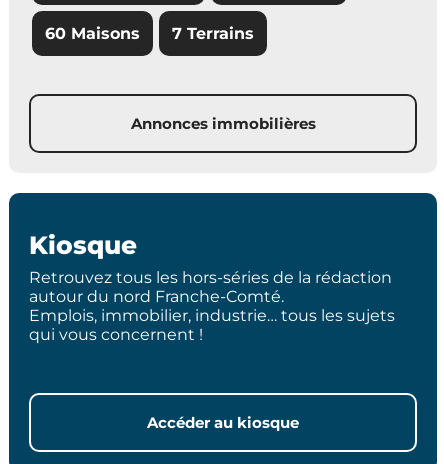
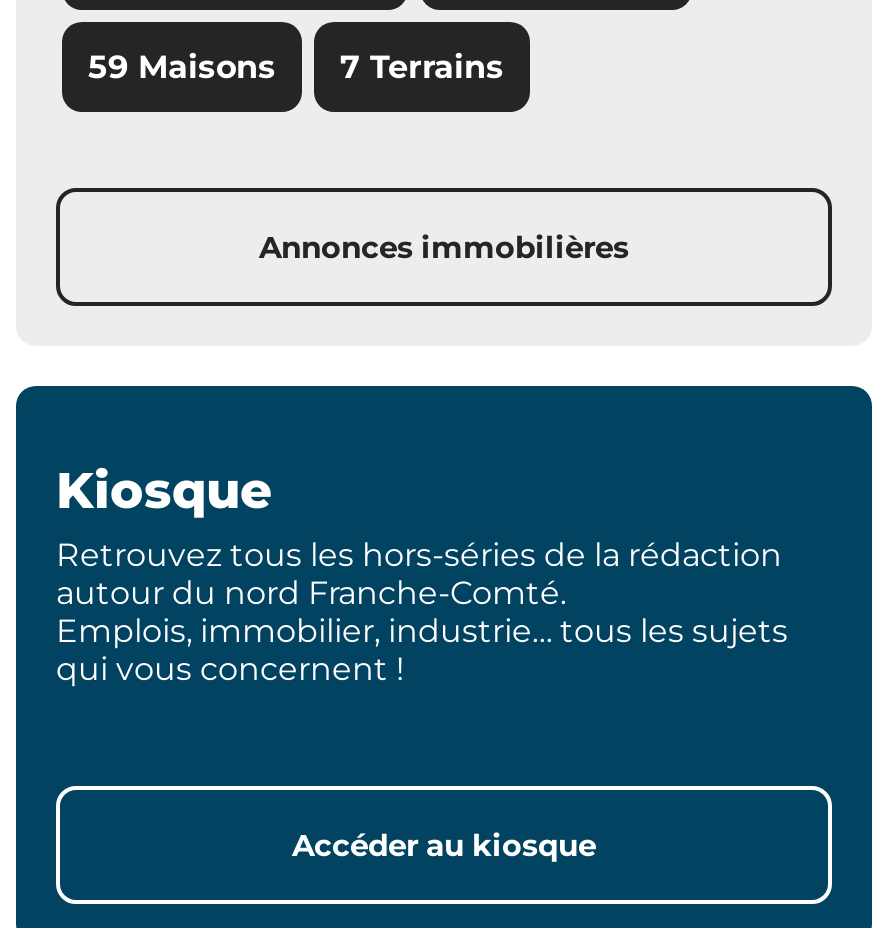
- 60 Maisons 7 Terrains
+ 59 Maisons 7 Terrains
